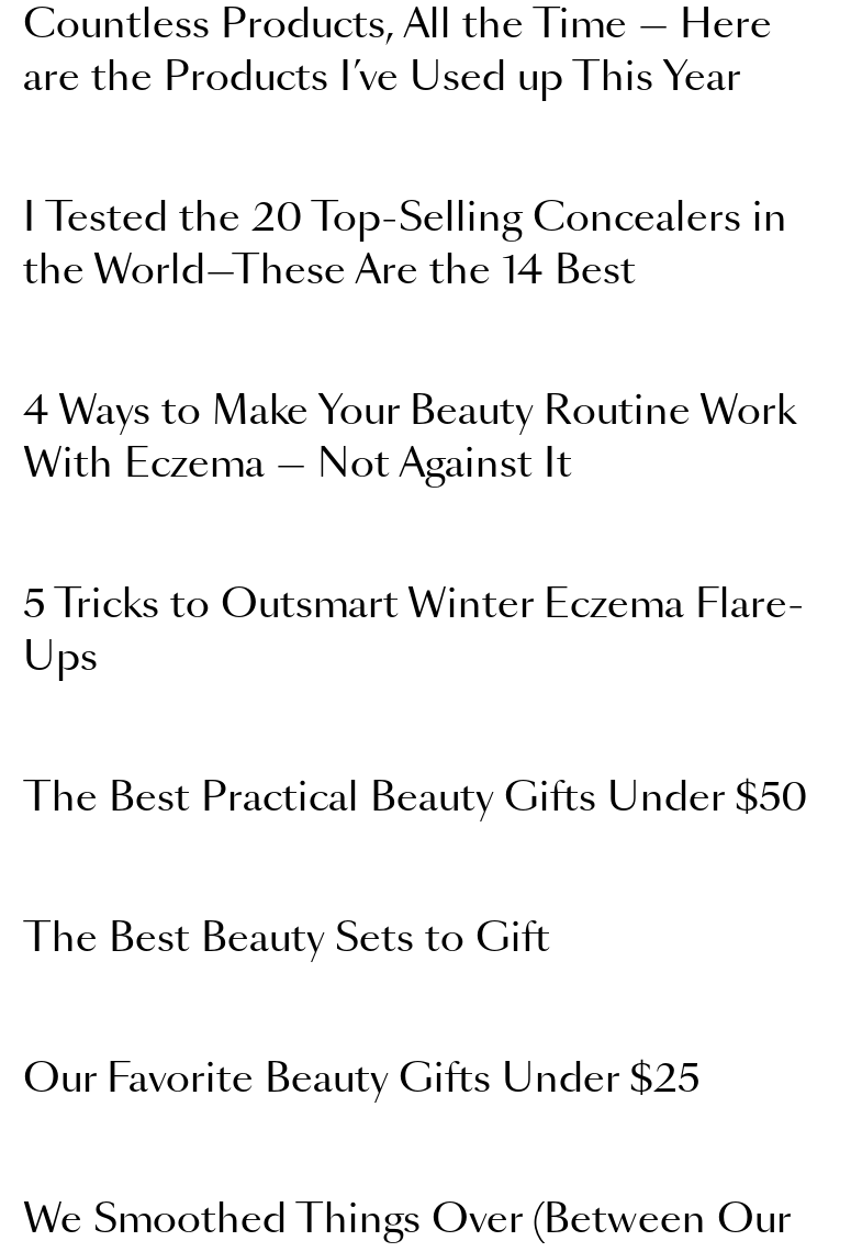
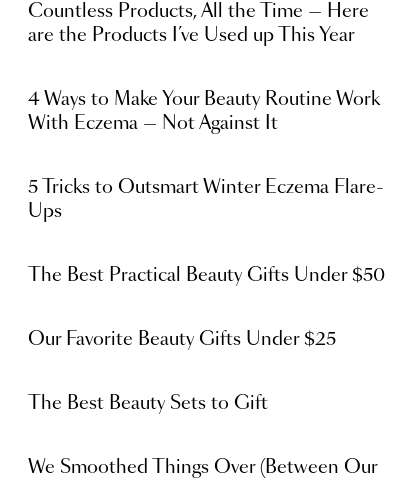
- I Tested the 20 Top-Selling Concealers in
- the World—These Are the 14 Best

moved down: The Best Beauty Sets to Gift

moved up: Our Favorite Beauty Gifts Under $25
